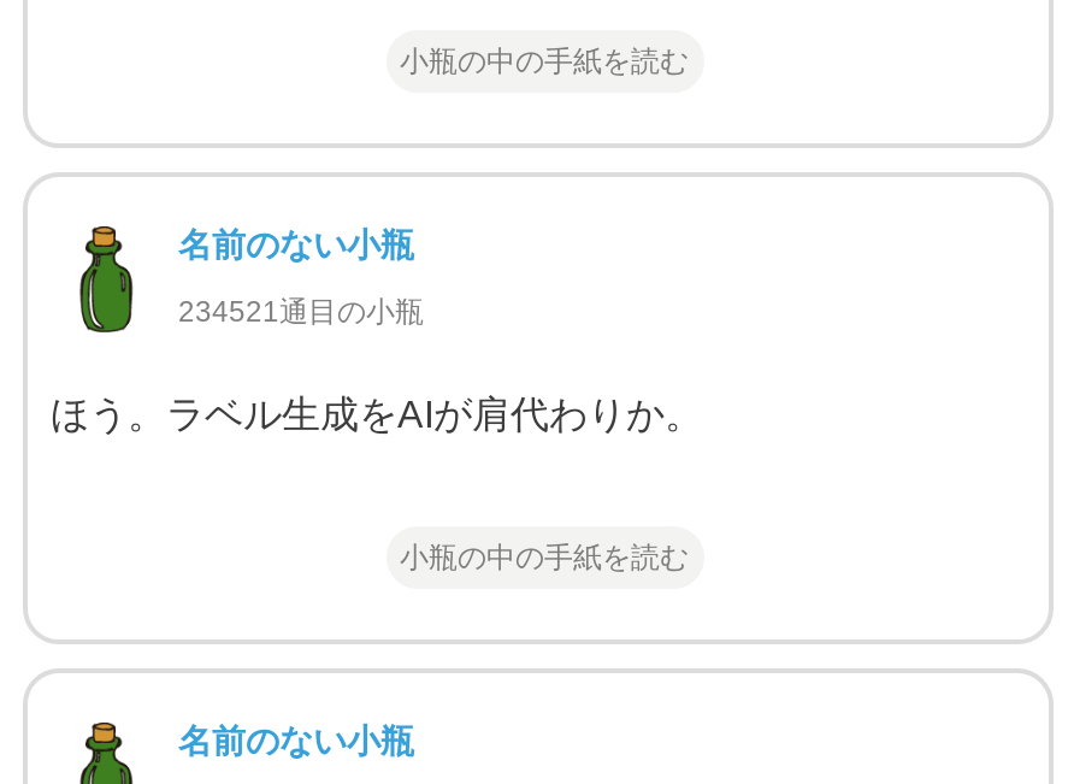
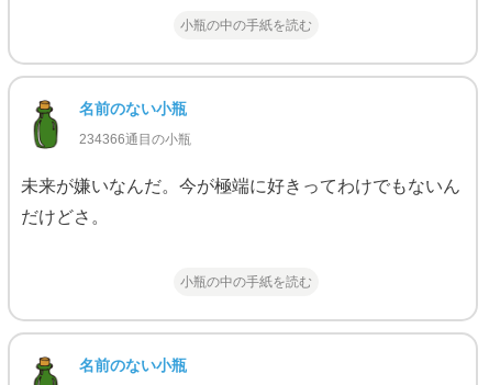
- 234521通目の小瓶
- ほう。ラベル生成をAIが肩代わりか。
+ 234366通目の小瓶
+ 未来が嫌いなんだ。今が極端に好きってわけでもないん
+ だけどさ。
